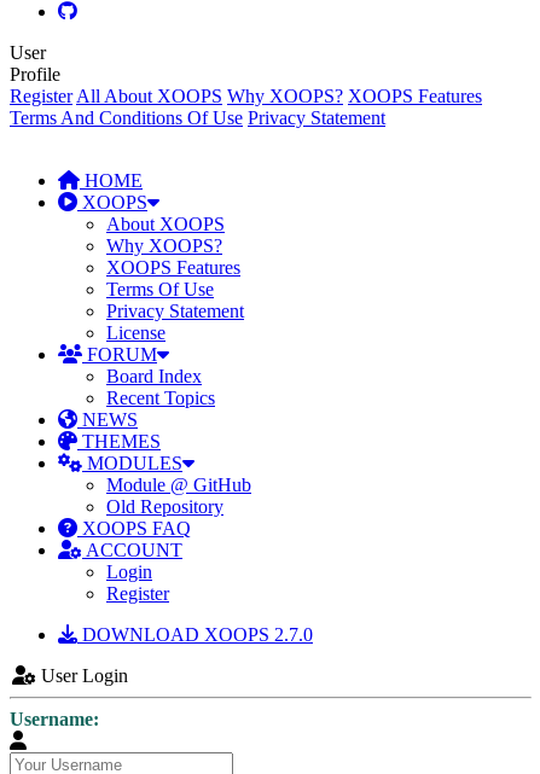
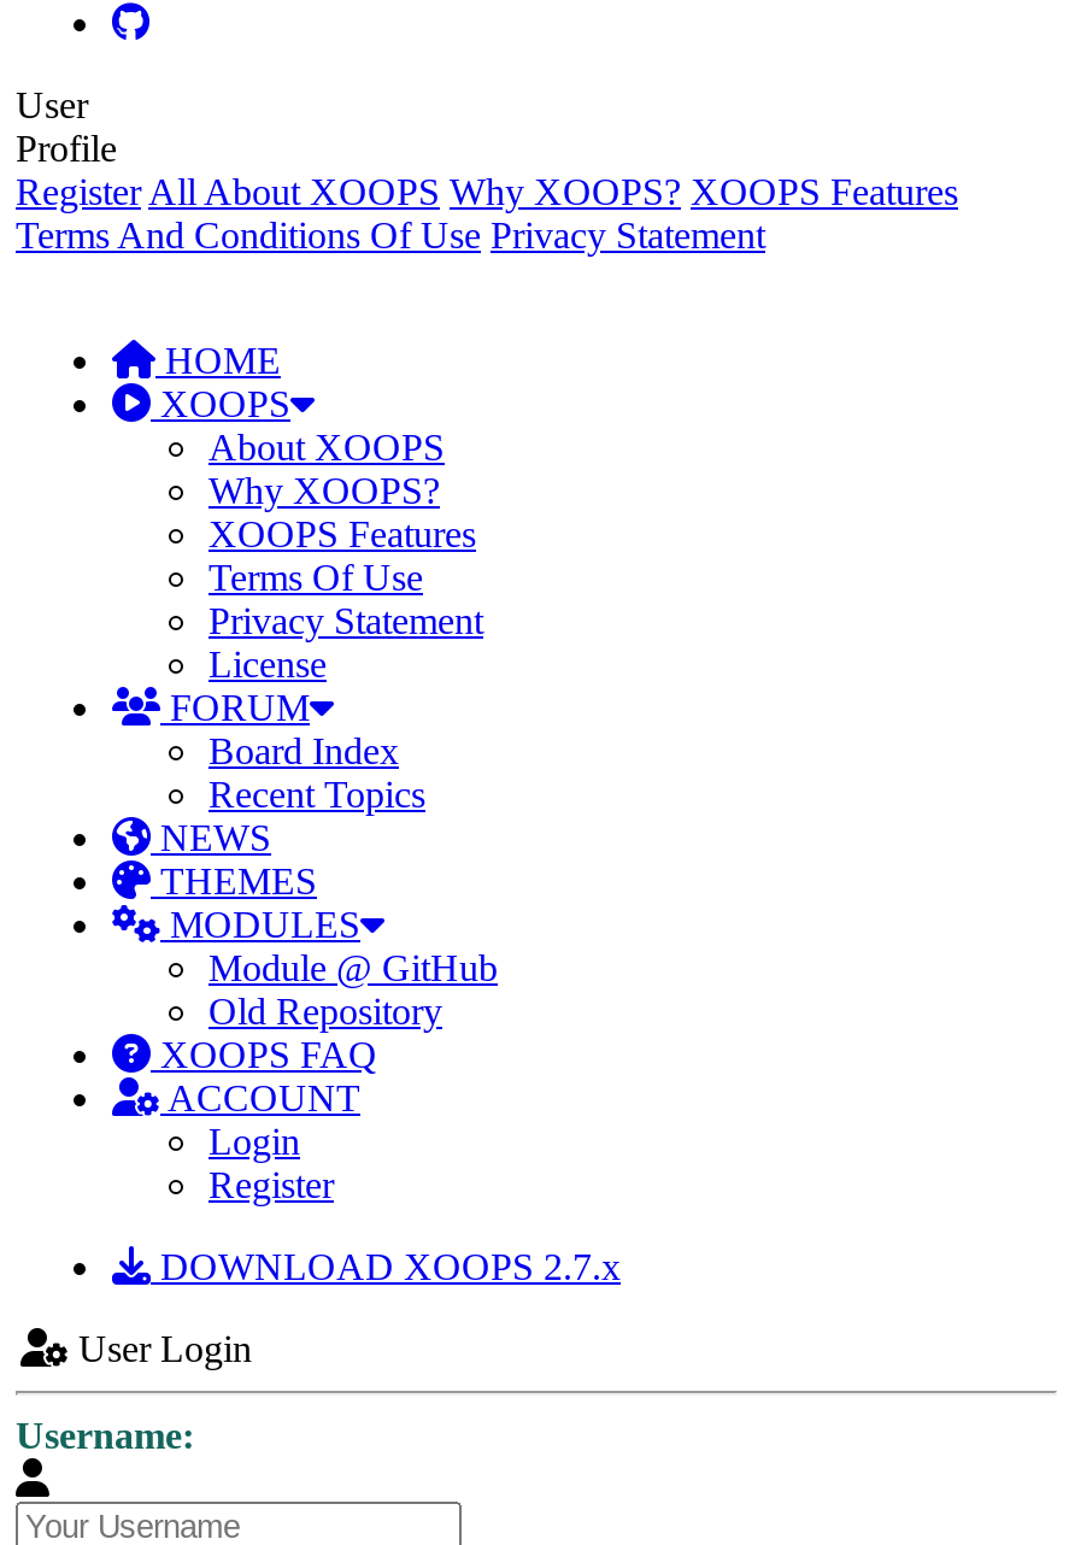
- DOWNLOAD XOOPS 2.7.0
+ DOWNLOAD XOOPS 2.7.x
